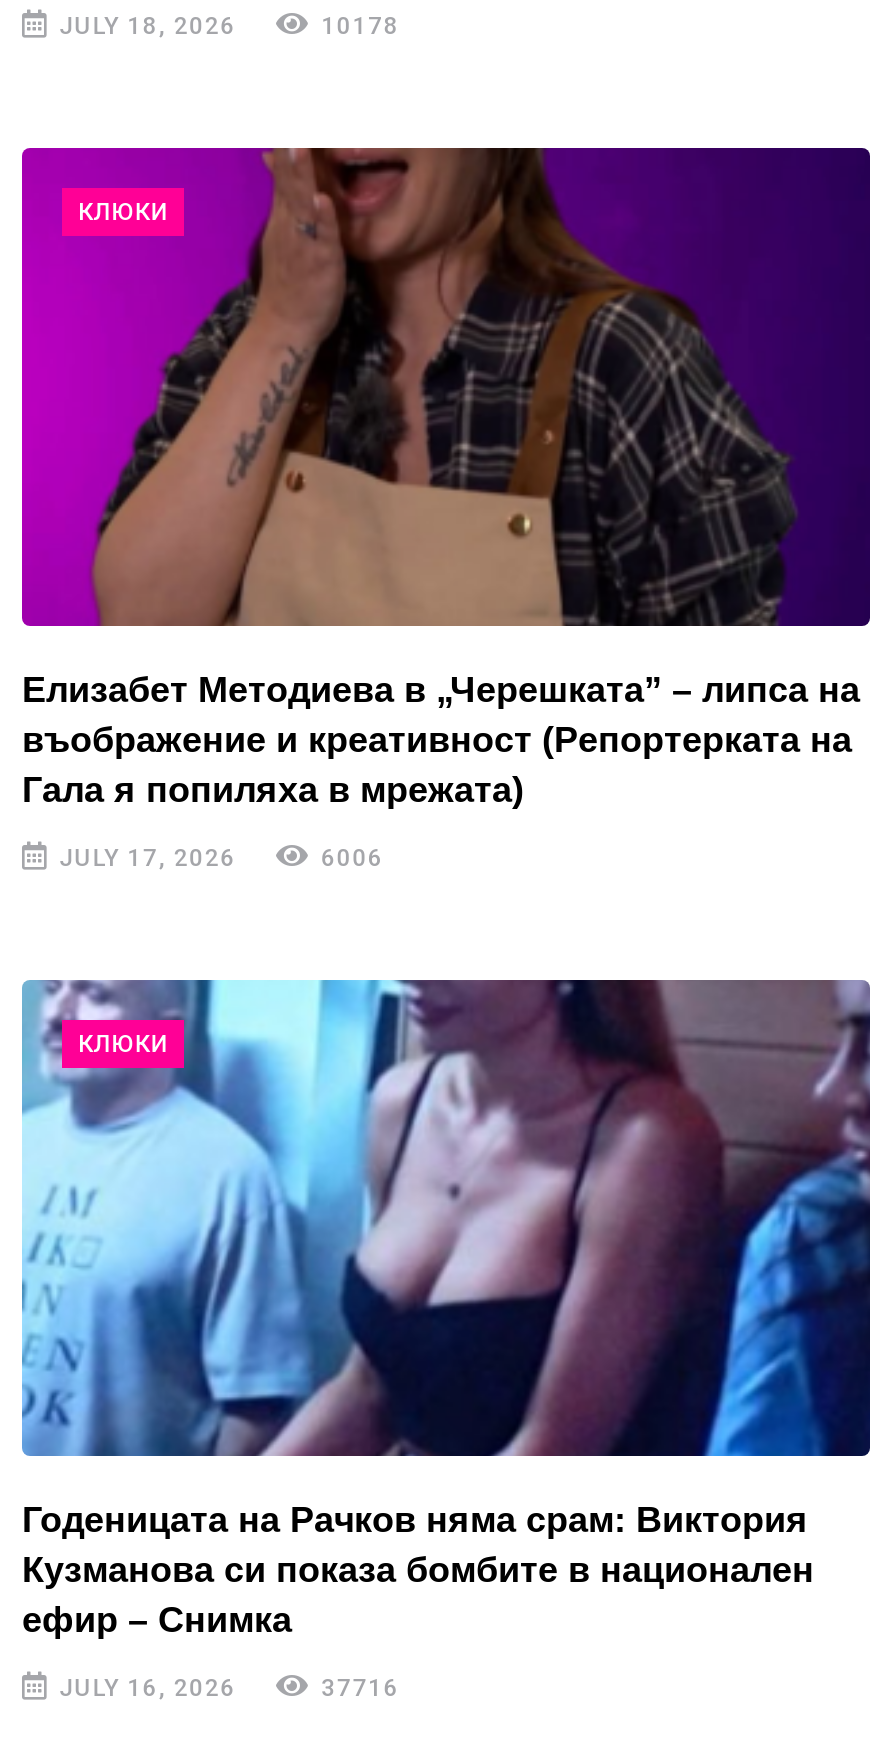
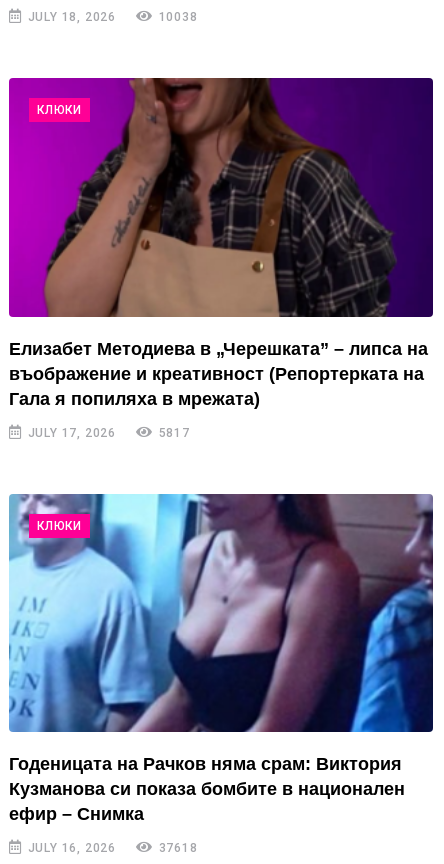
- 10178
+ 10038

- 6006
+ 5817

- 37716
+ 37618
